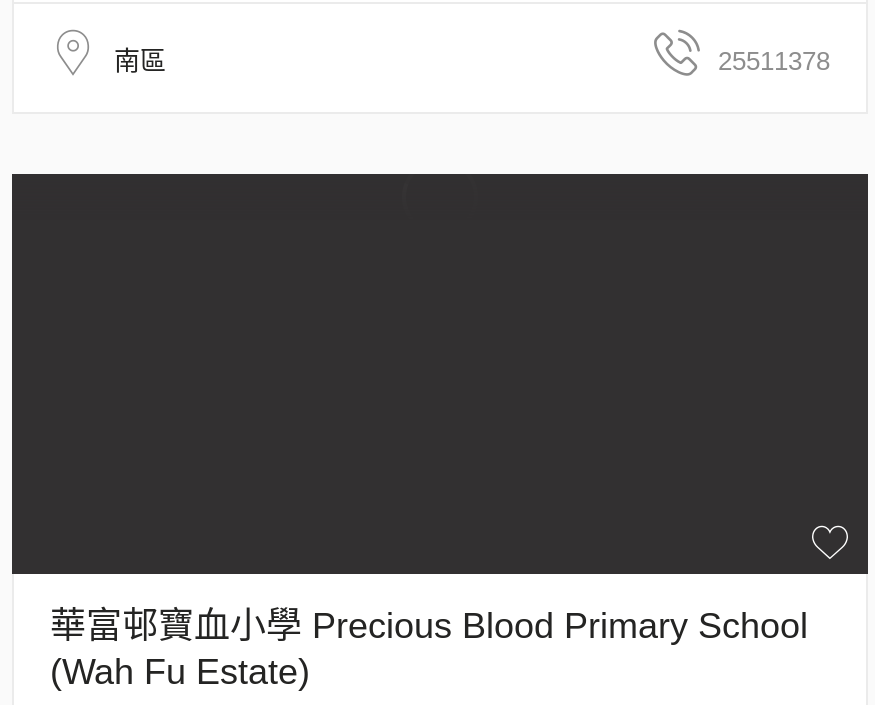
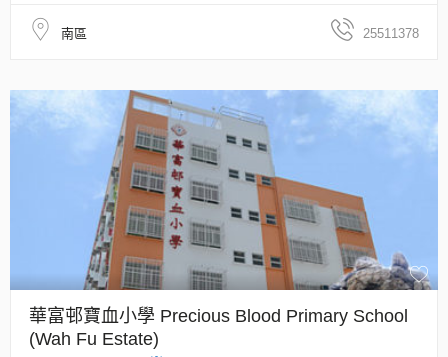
+ [image]
